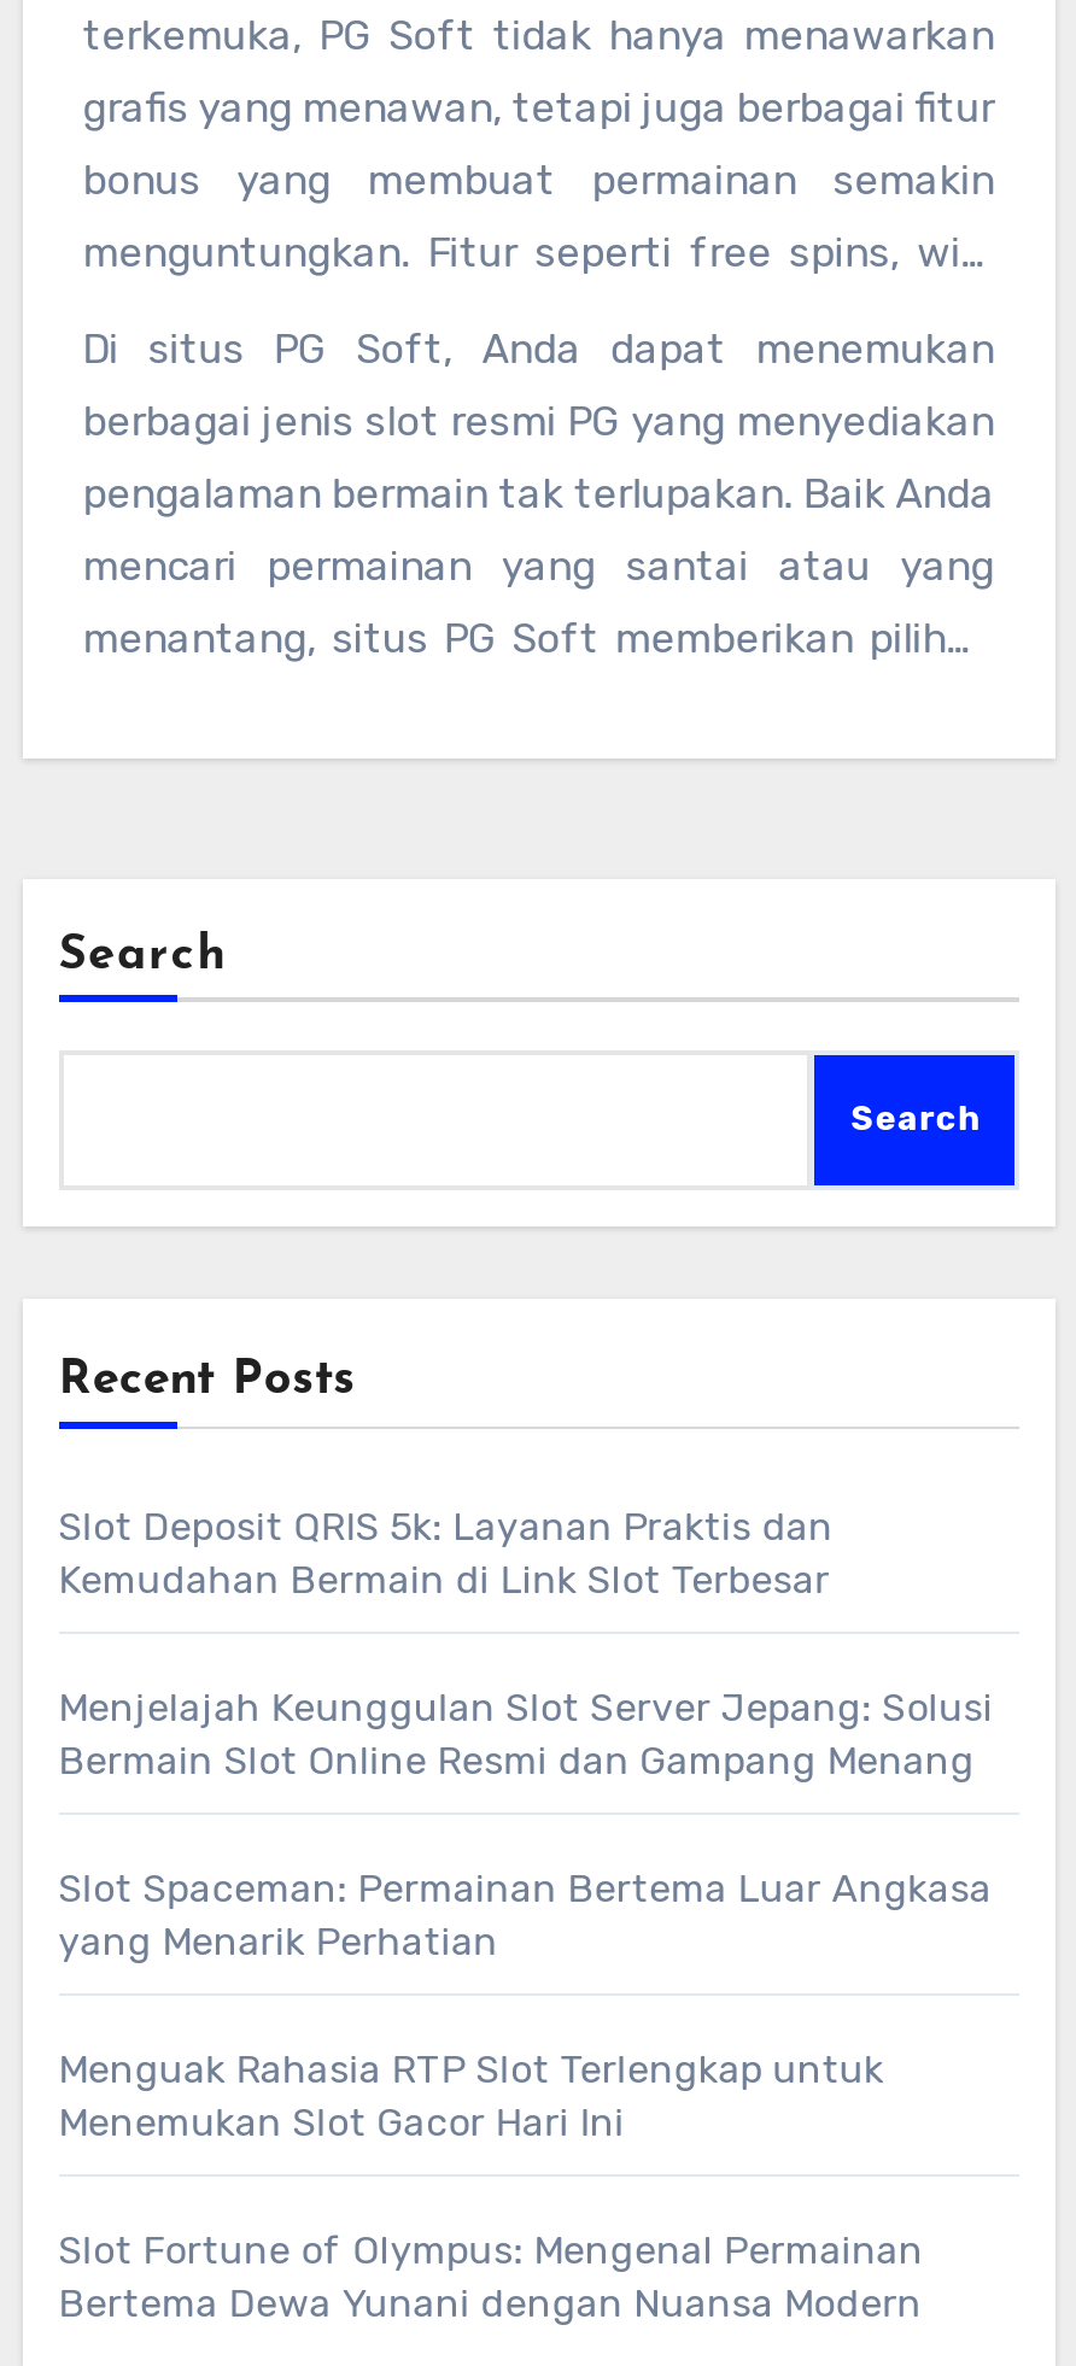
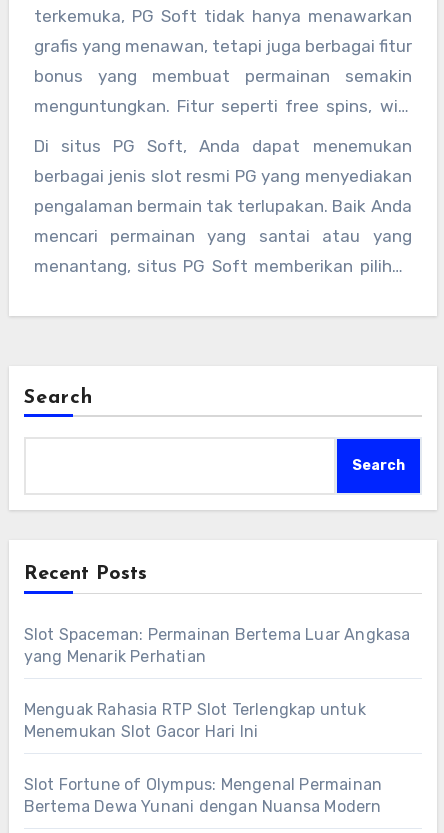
- Slot Deposit QRIS 5k: Layanan Praktis dan
- Kemudahan Bermain di Link Slot Terbesar
- Menjelajah Keunggulan Slot Server Jepang: Solusi
- Bermain Slot Online Resmi dan Gampang Menang
